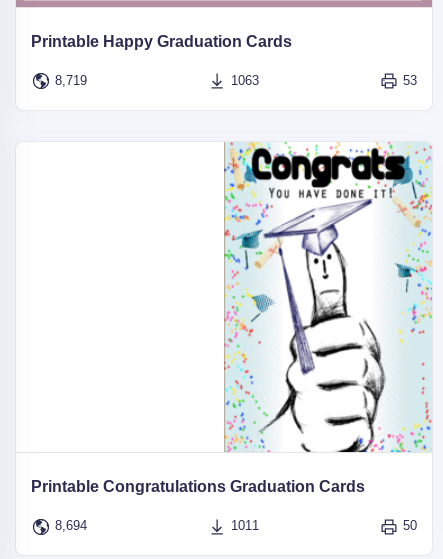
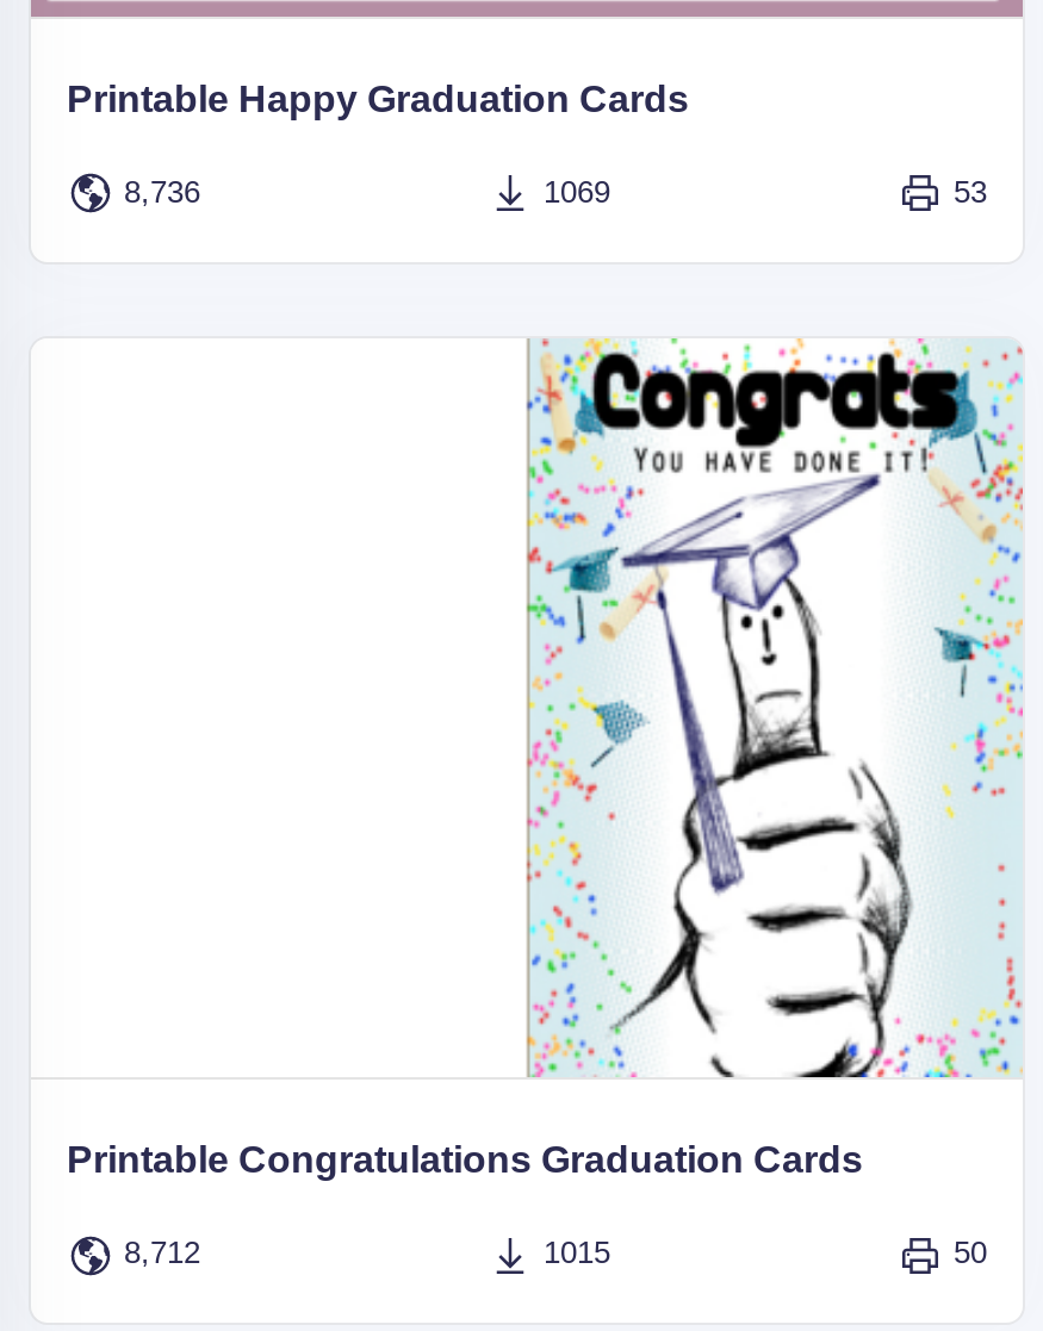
- 8,719
+ 8,736

- 1063
+ 1069

- 8,694
+ 8,712

- 1011
+ 1015
